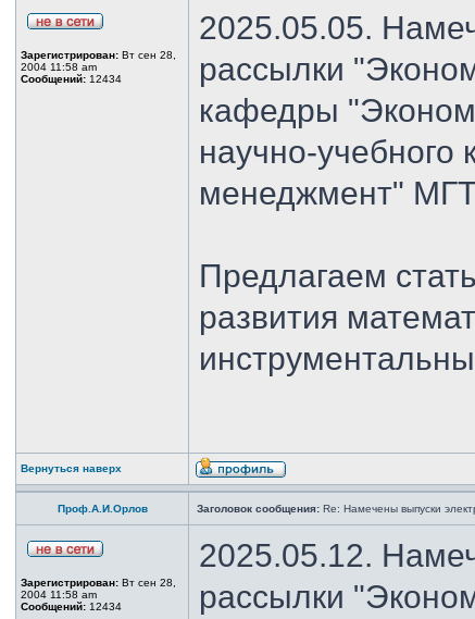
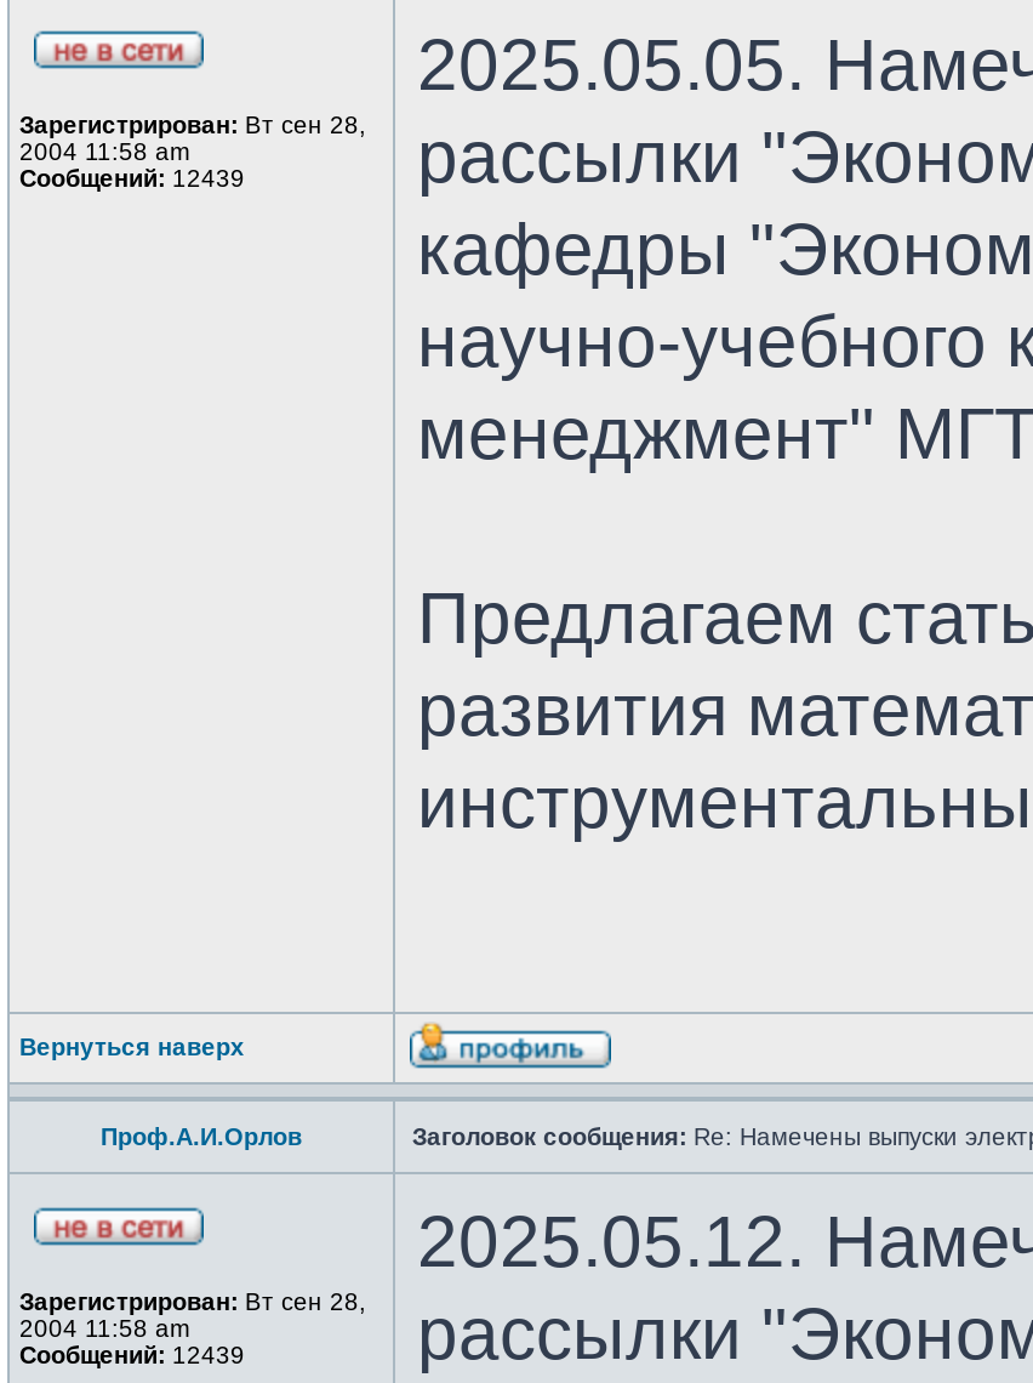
- Сообщений: 12434
+ Сообщений: 12439

- Сообщений: 12434
+ Сообщений: 12439
